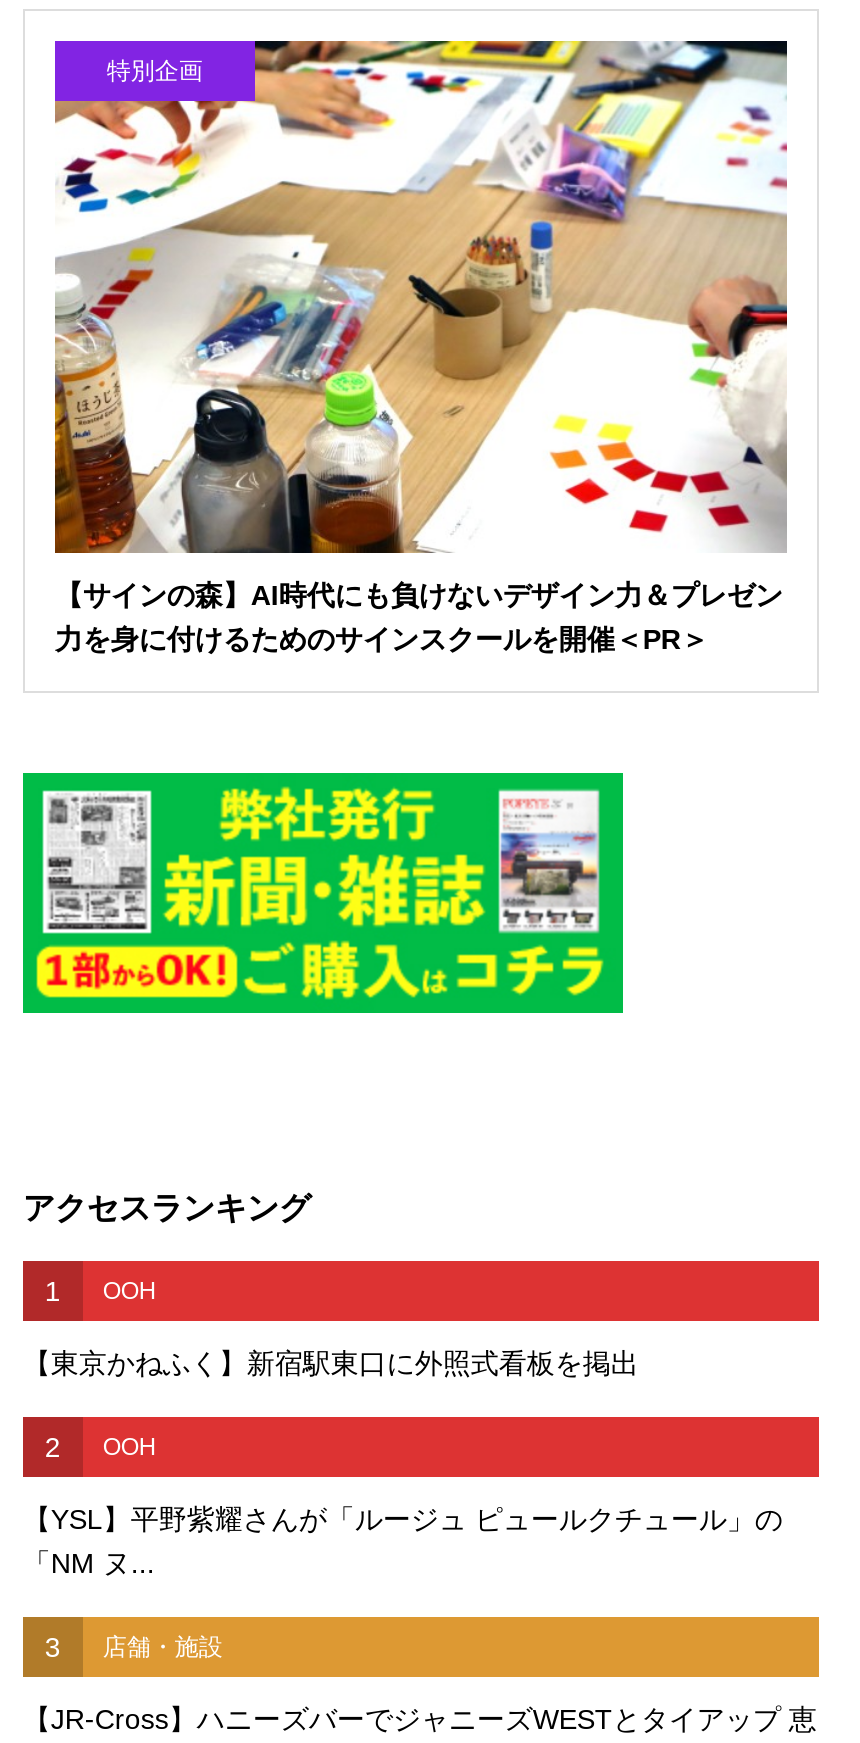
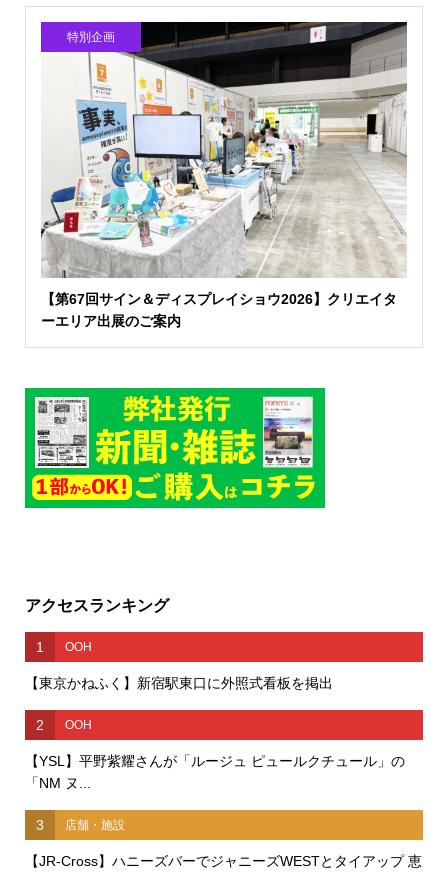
- [image]
- 【サインの森】AI時代にも負けないデザイン力＆プレゼン
- 力を身に付けるためのサインスクールを開催＜PR＞
+ [image]
+ 【第67回サイン＆ディスプレイショウ2026】クリエイタ
+ ーエリア出展のご案内
